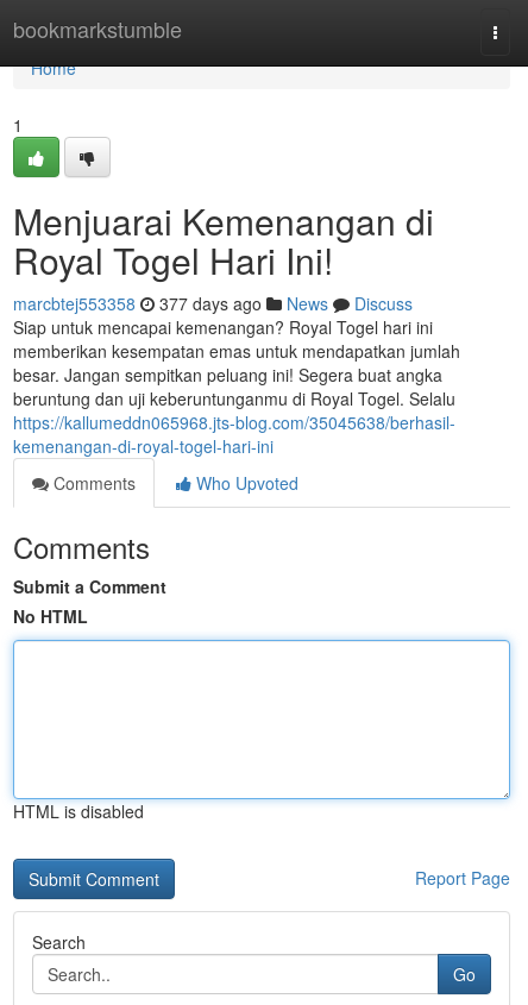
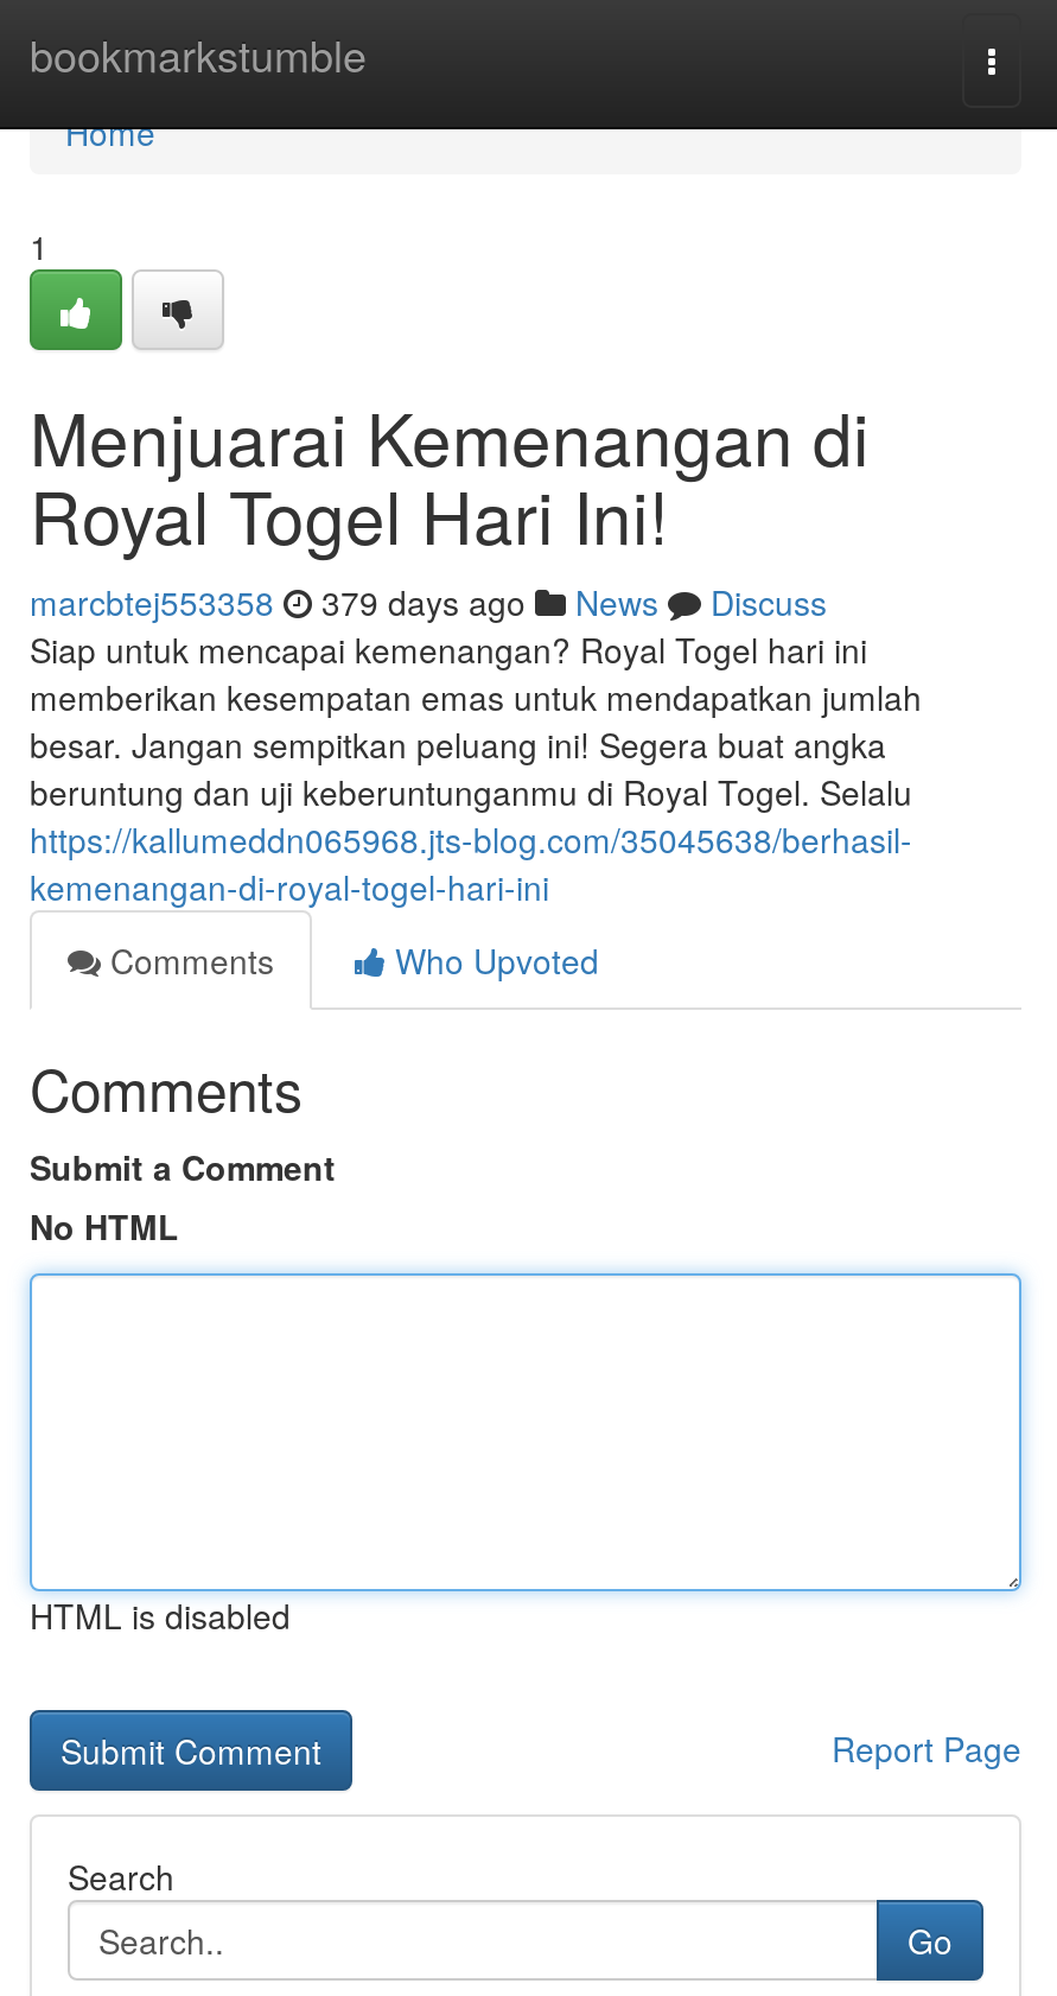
- marcbtej553358 377 days ago News Discuss
+ marcbtej553358 379 days ago News Discuss
